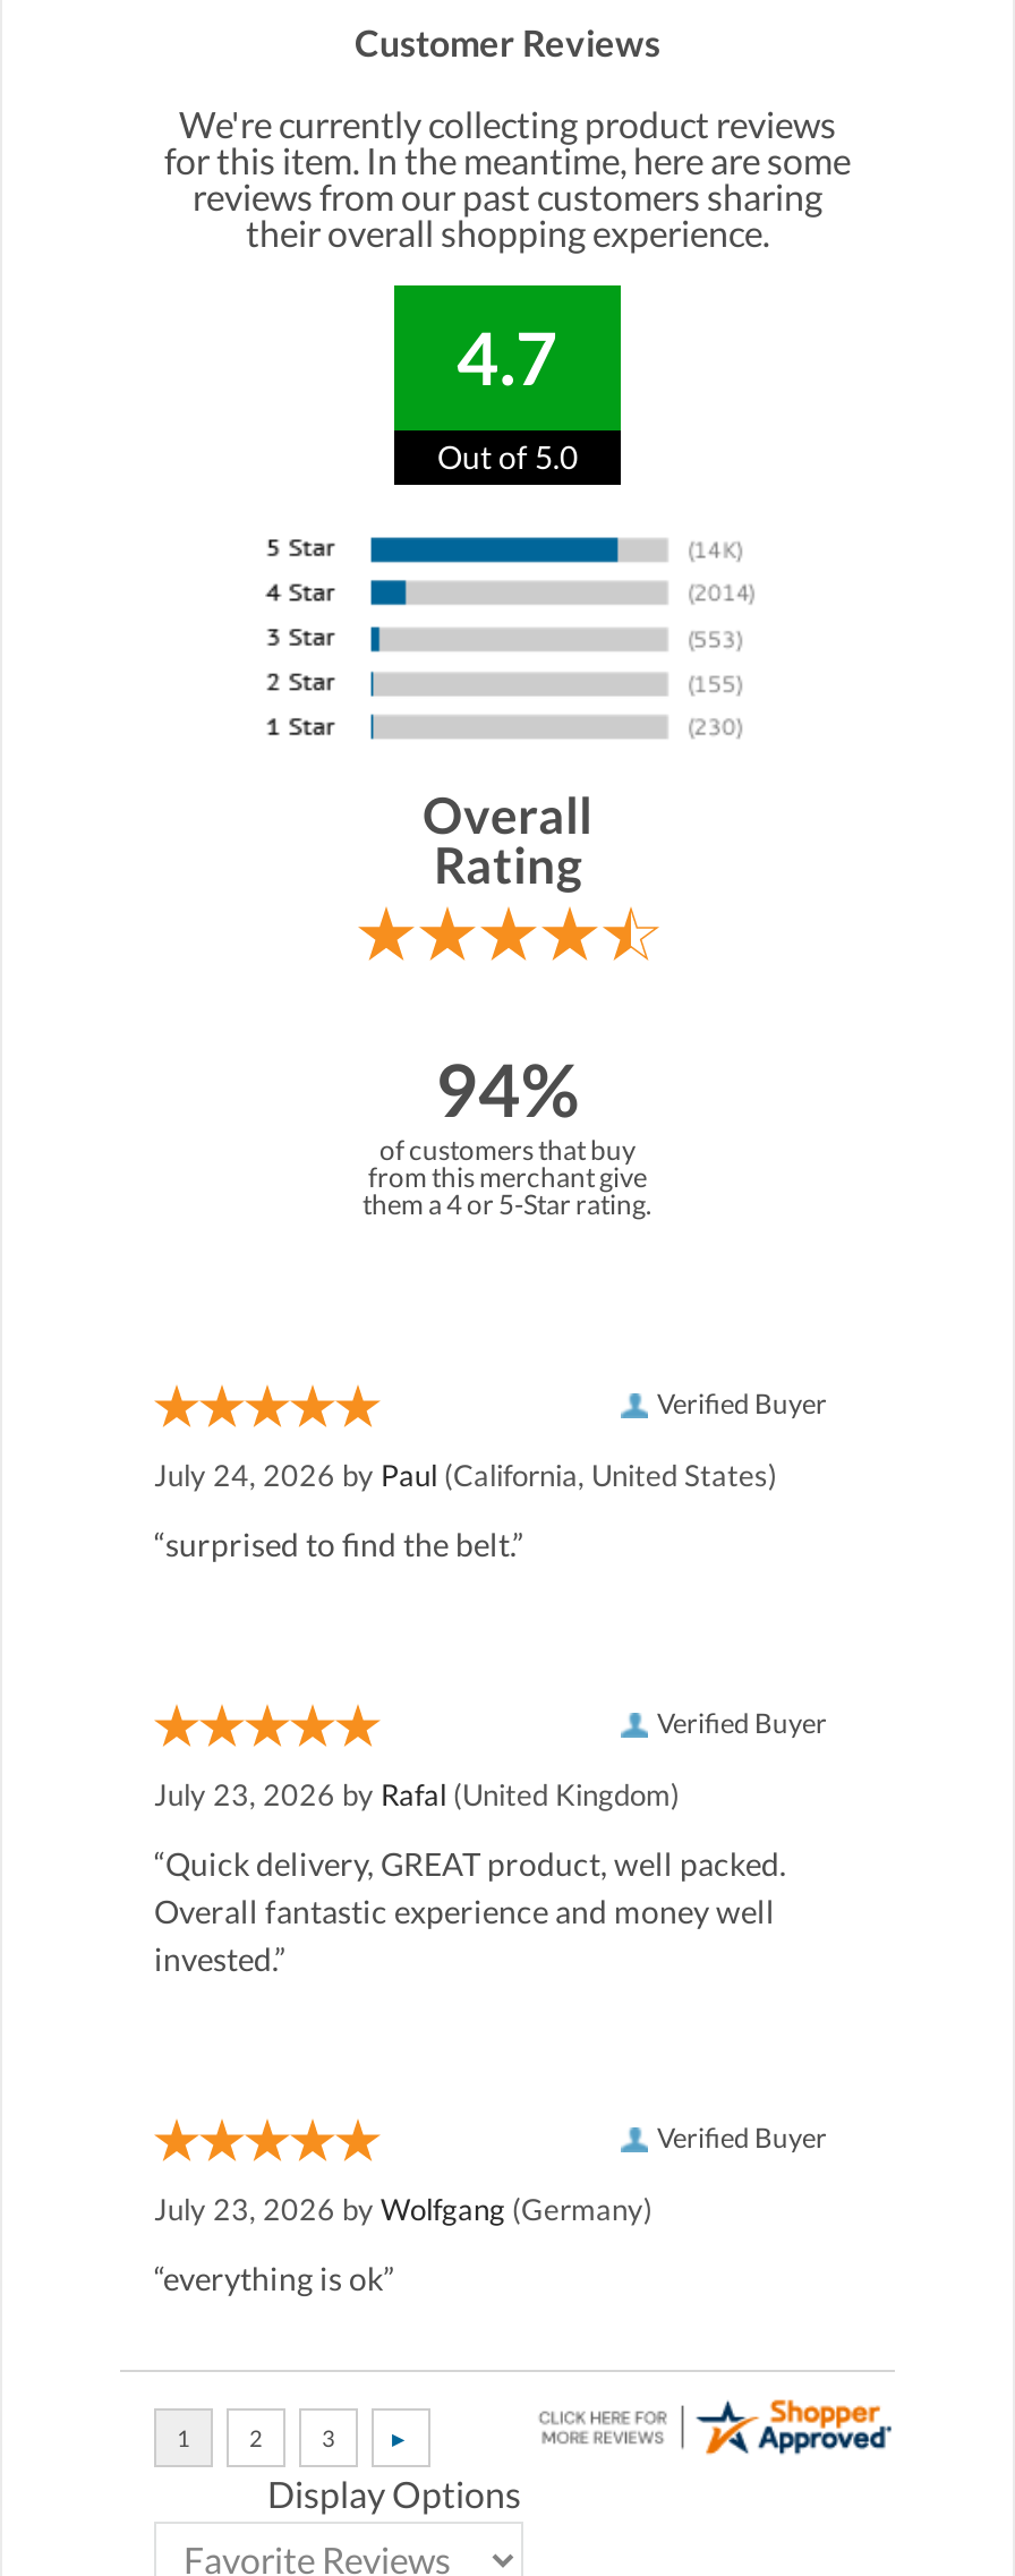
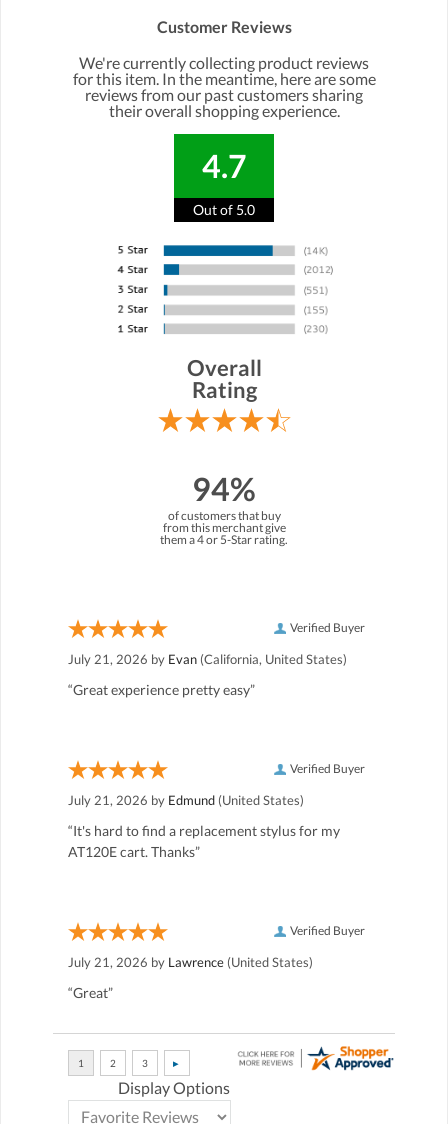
- July 24, 2026 by Paul (California, United States)
+ July 21, 2026 by Evan (California, United States)

- “surprised to find the belt.”
+ “Great experience pretty easy”

- July 23, 2026 by Rafal (United Kingdom)
+ July 21, 2026 by Edmund (United States)

- “Quick delivery, GREAT product, well packed.
- Overall fantastic experience and money well
- invested.”
+ “It's hard to find a replacement stylus for my
+ AT120E cart. Thanks”

- July 23, 2026 by Wolfgang (Germany)
+ July 21, 2026 by Lawrence (United States)

- “everything is ok”
+ “Great”
